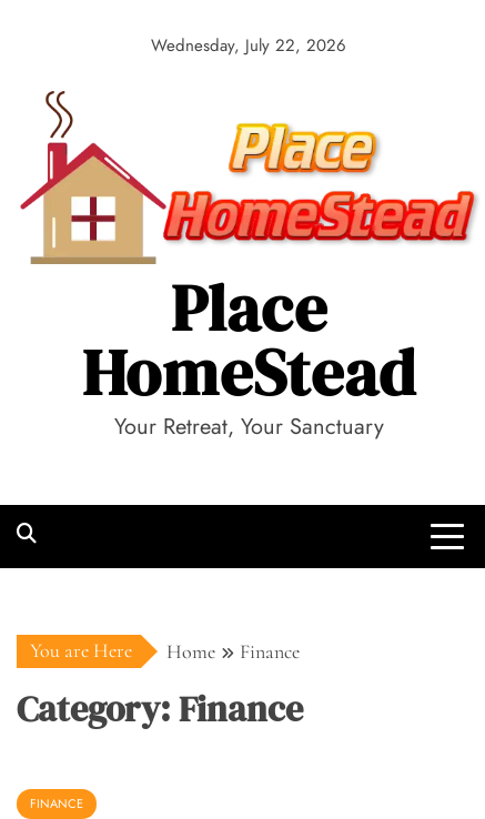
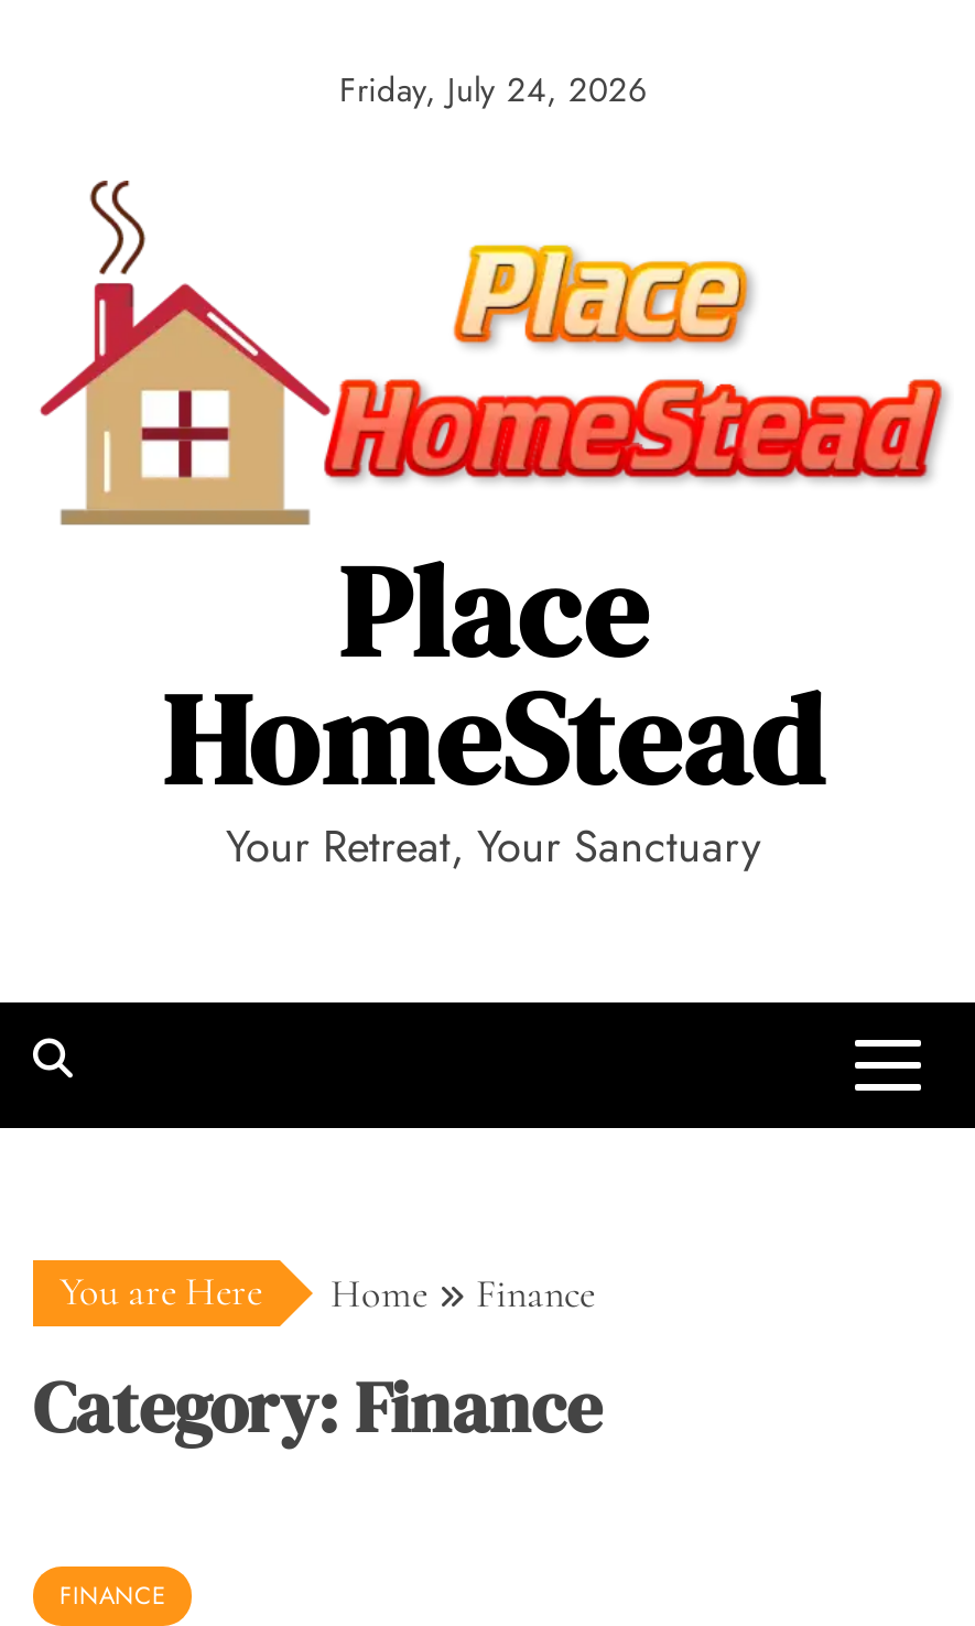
- Wednesday, July 22, 2026
+ Friday, July 24, 2026
